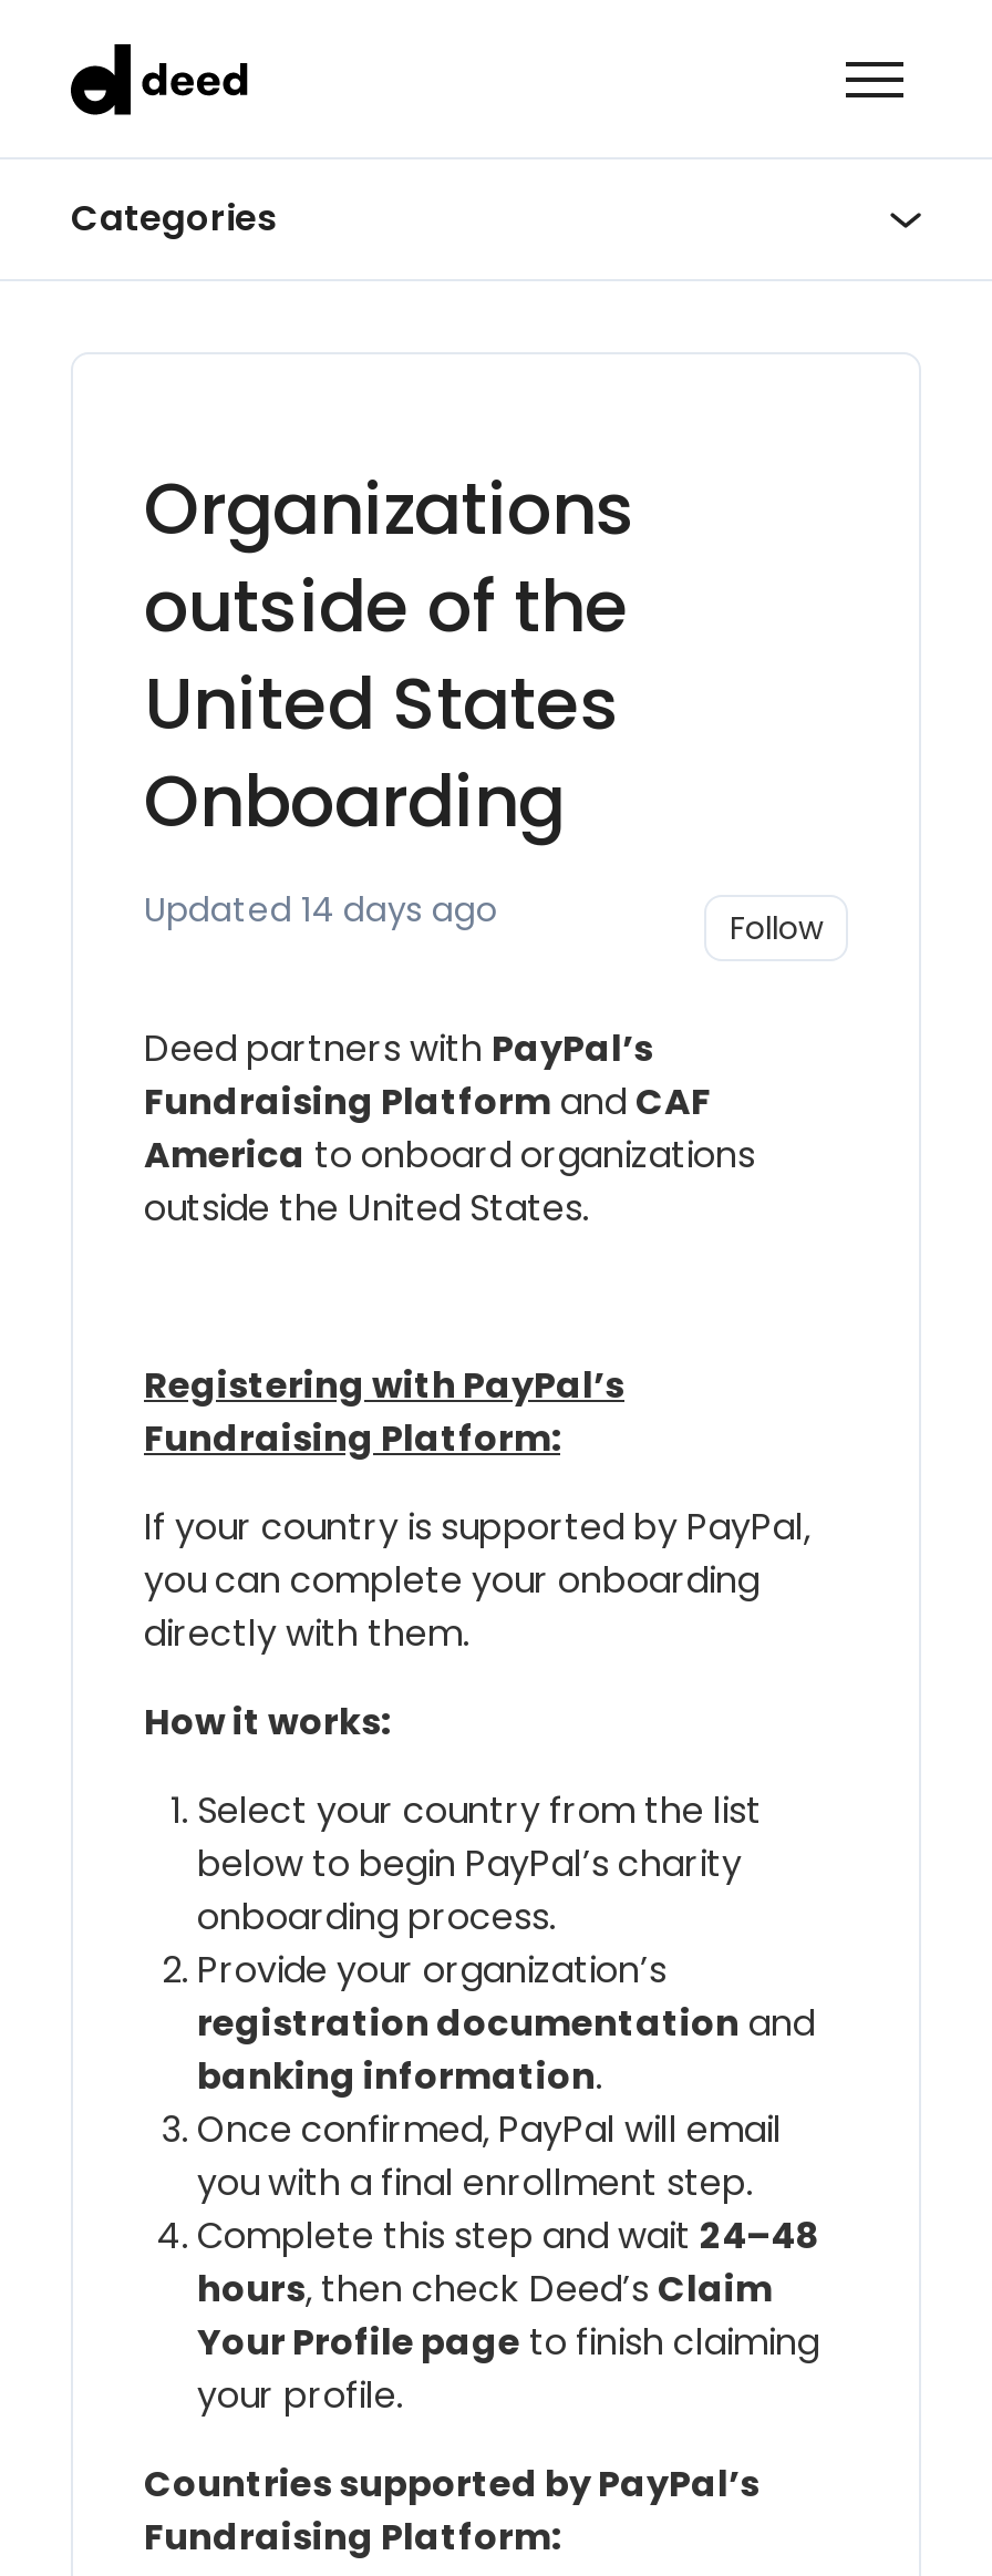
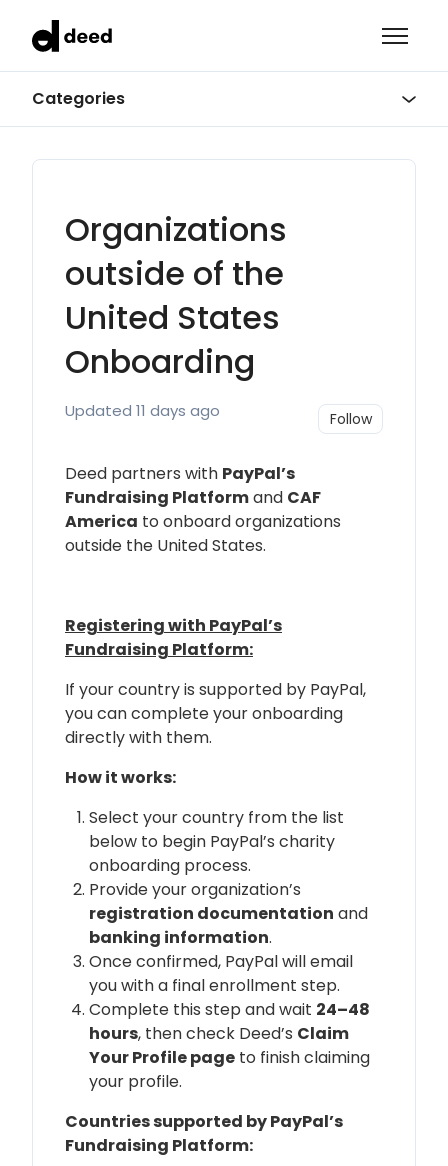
- Updated 14 days ago
+ Updated 11 days ago
